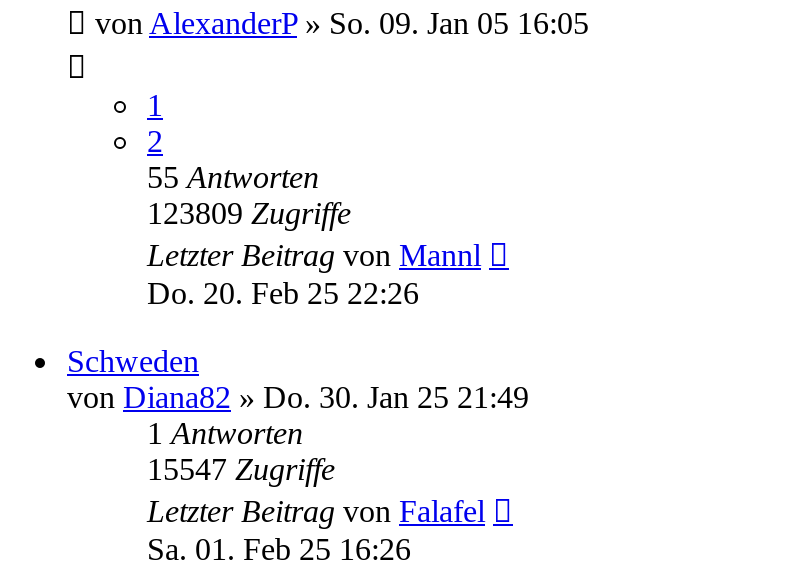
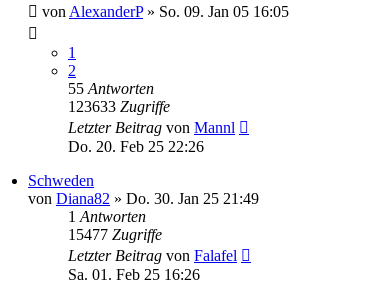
- 123809 Zugriffe
+ 123633 Zugriffe

- 15547 Zugriffe
+ 15477 Zugriffe
